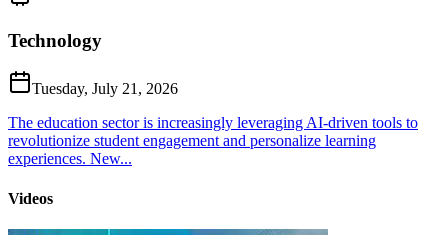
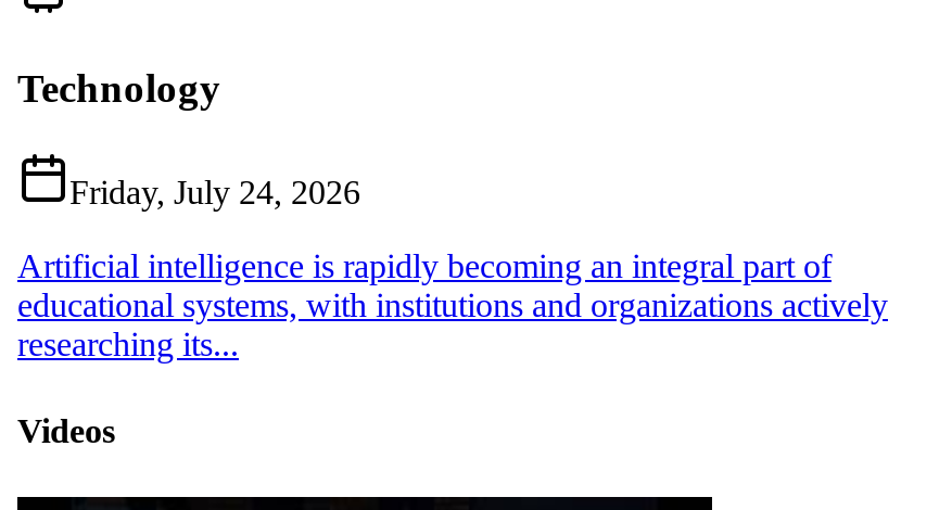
- Tuesday, July 21, 2026
+ Friday, July 24, 2026

- The education sector is increasingly leveraging AI-driven tools to
- revolutionize student engagement and personalize learning
- experiences. New...
+ Artificial intelligence is rapidly becoming an integral part of
+ educational systems, with institutions and organizations actively
+ researching its...
